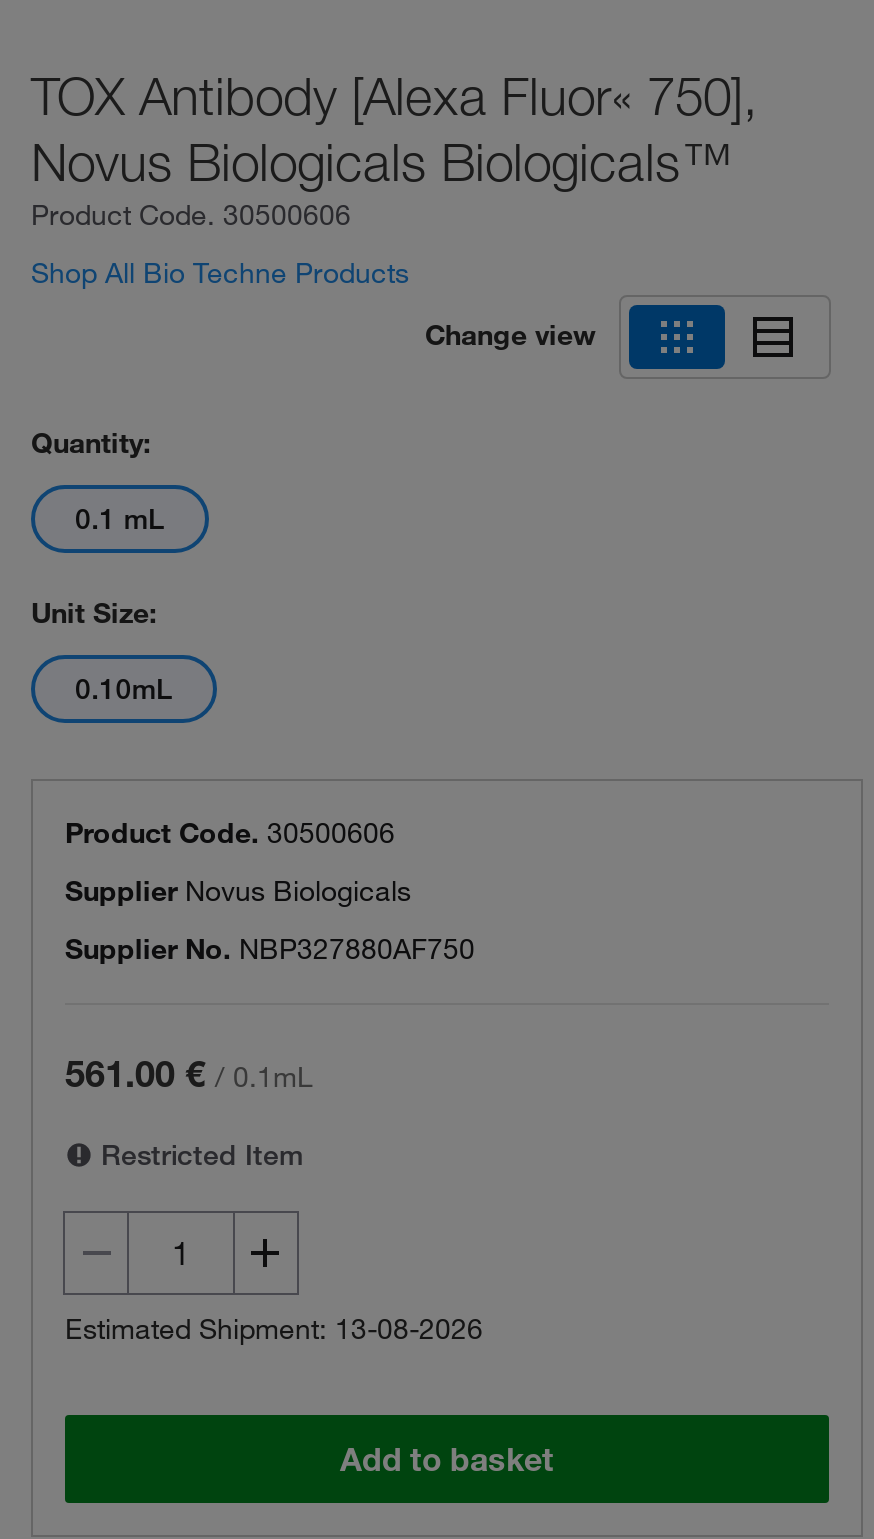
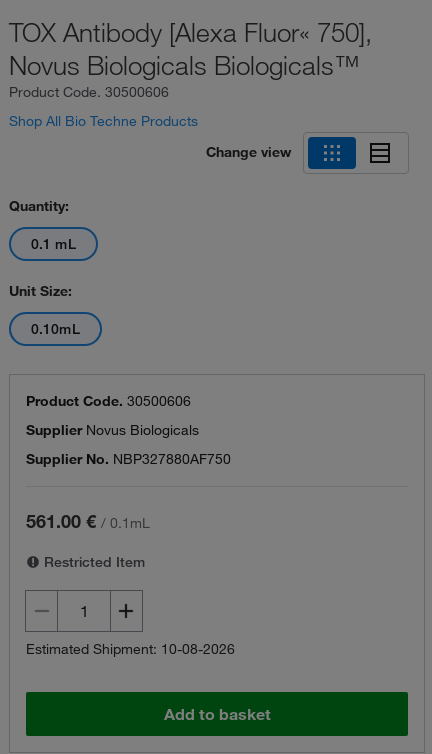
- Estimated Shipment: 13-08-2026
+ Estimated Shipment: 10-08-2026
